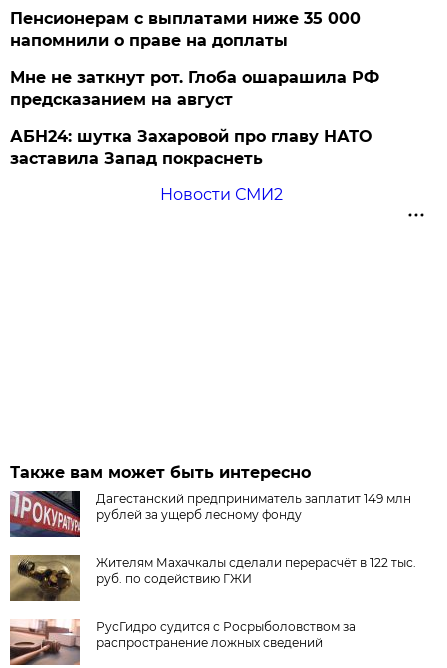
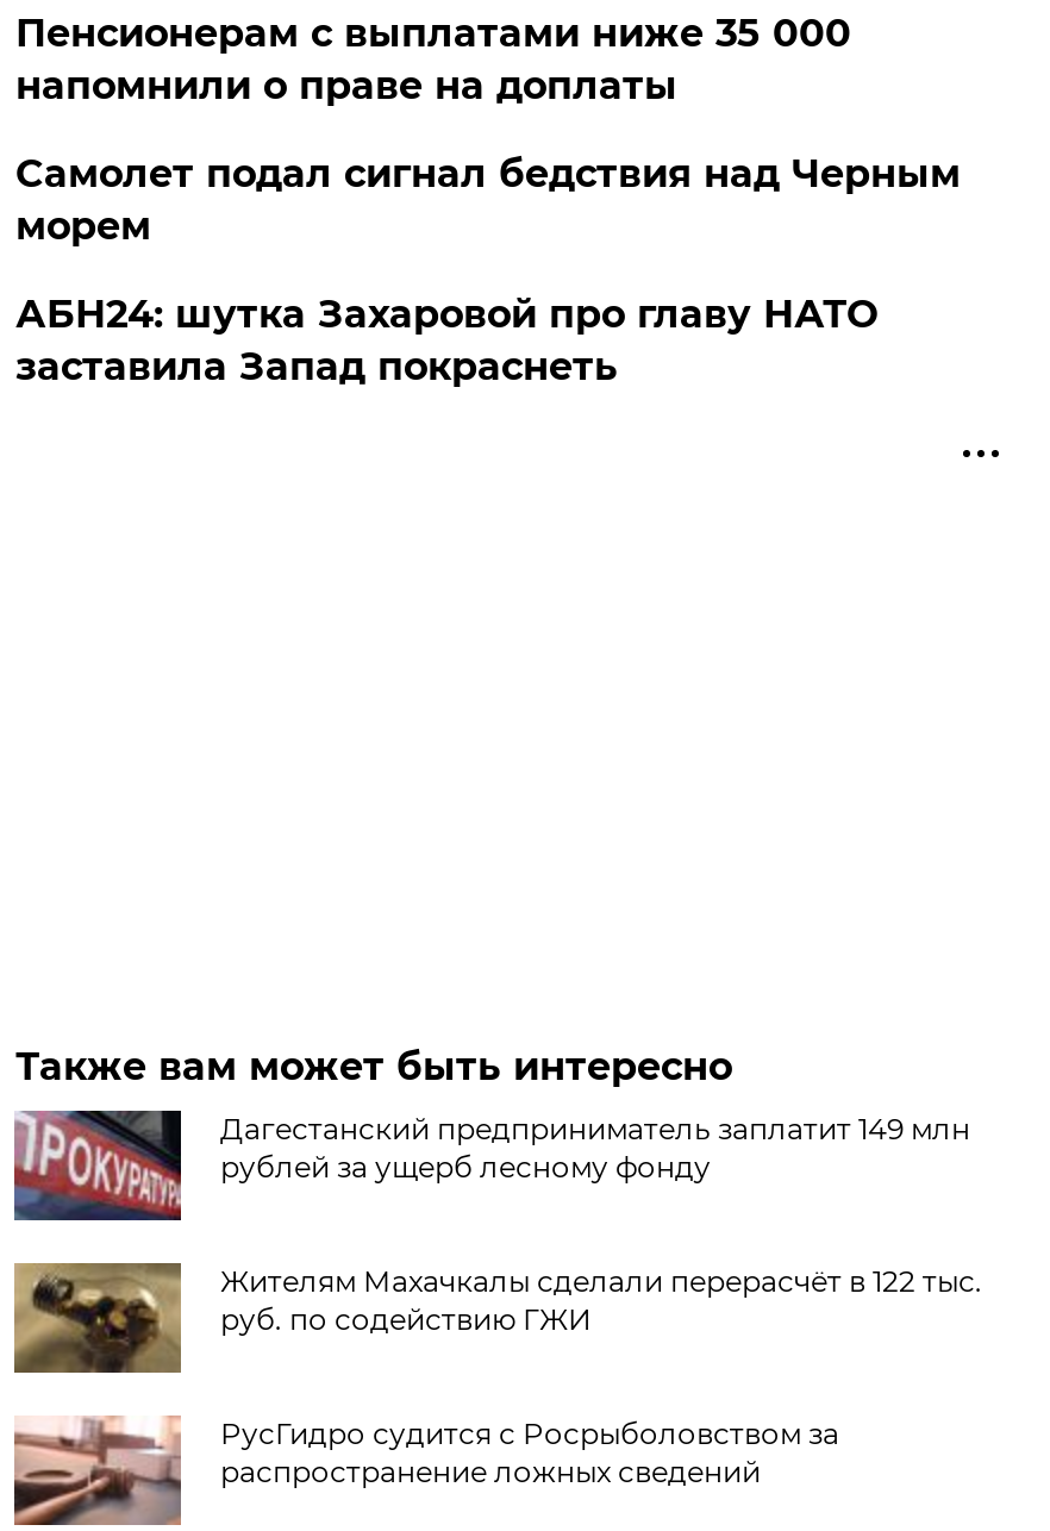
- Мне не заткнут рот. Глоба ошарашила РФ
- предсказанием на август
+ Самолет подал сигнал бедствия над Черным
+ морем

- Новости СМИ2
